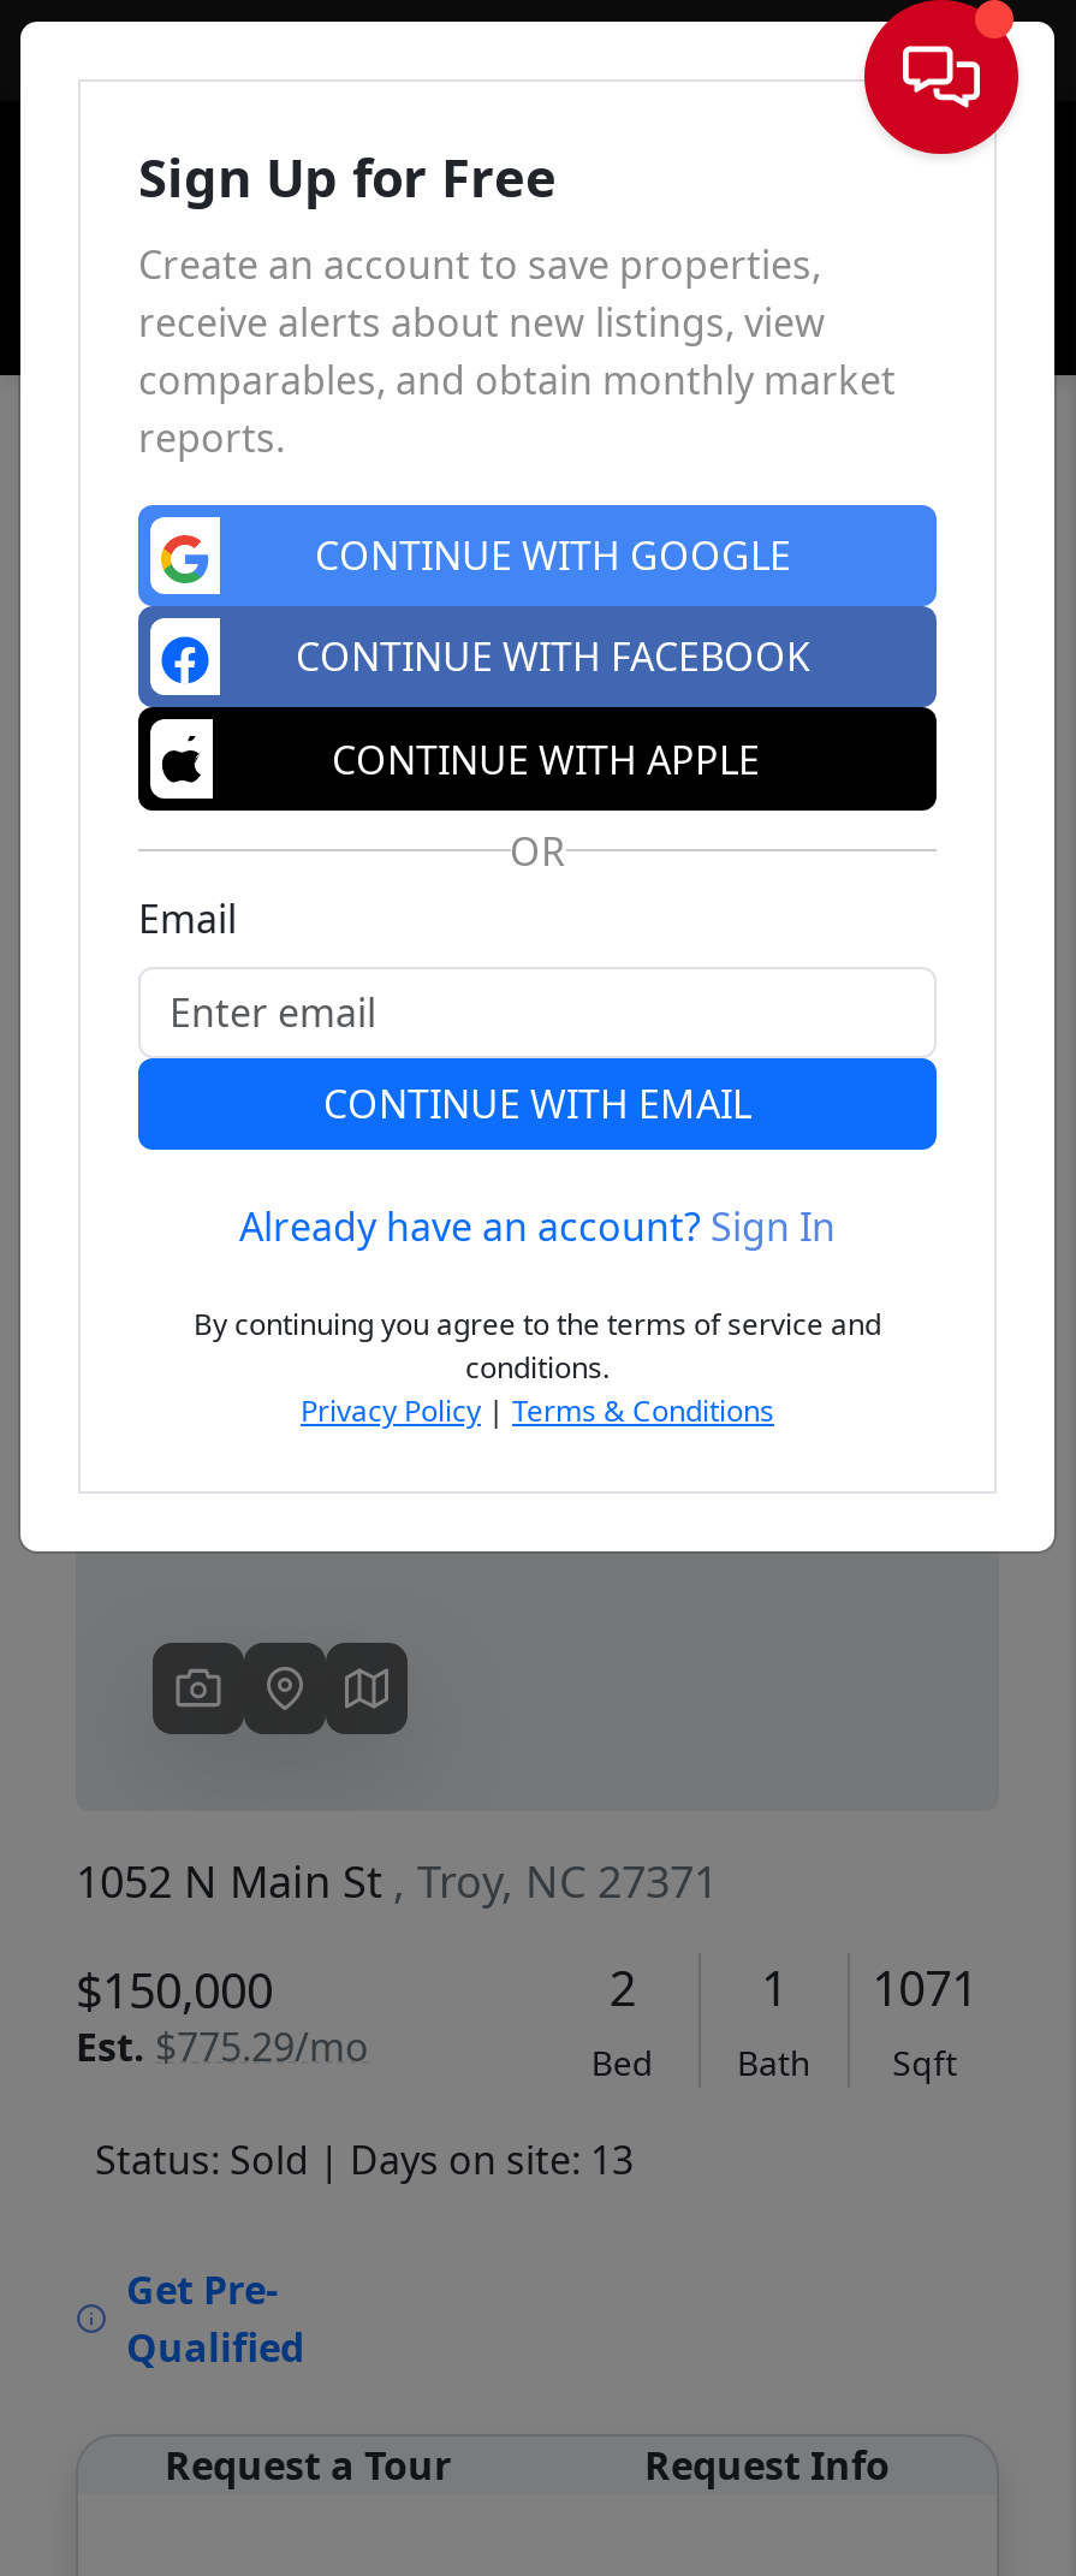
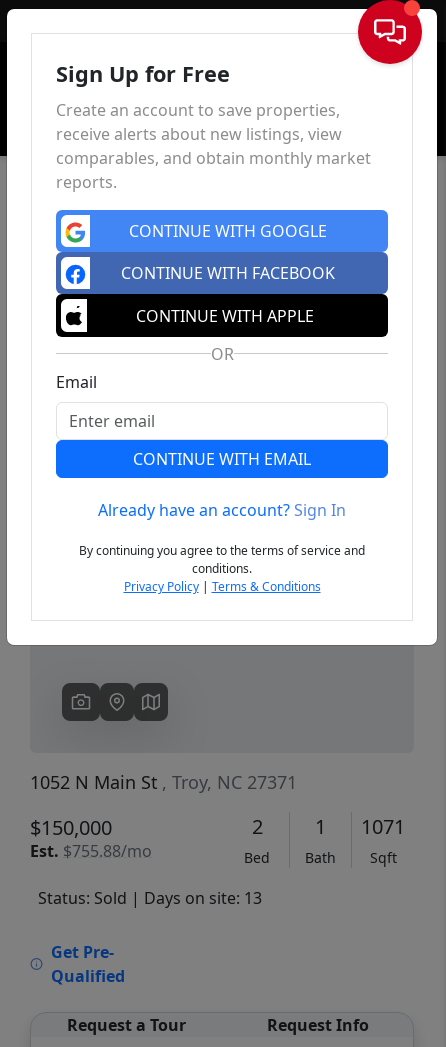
- Est. $775.29/mo
+ Est. $755.88/mo
